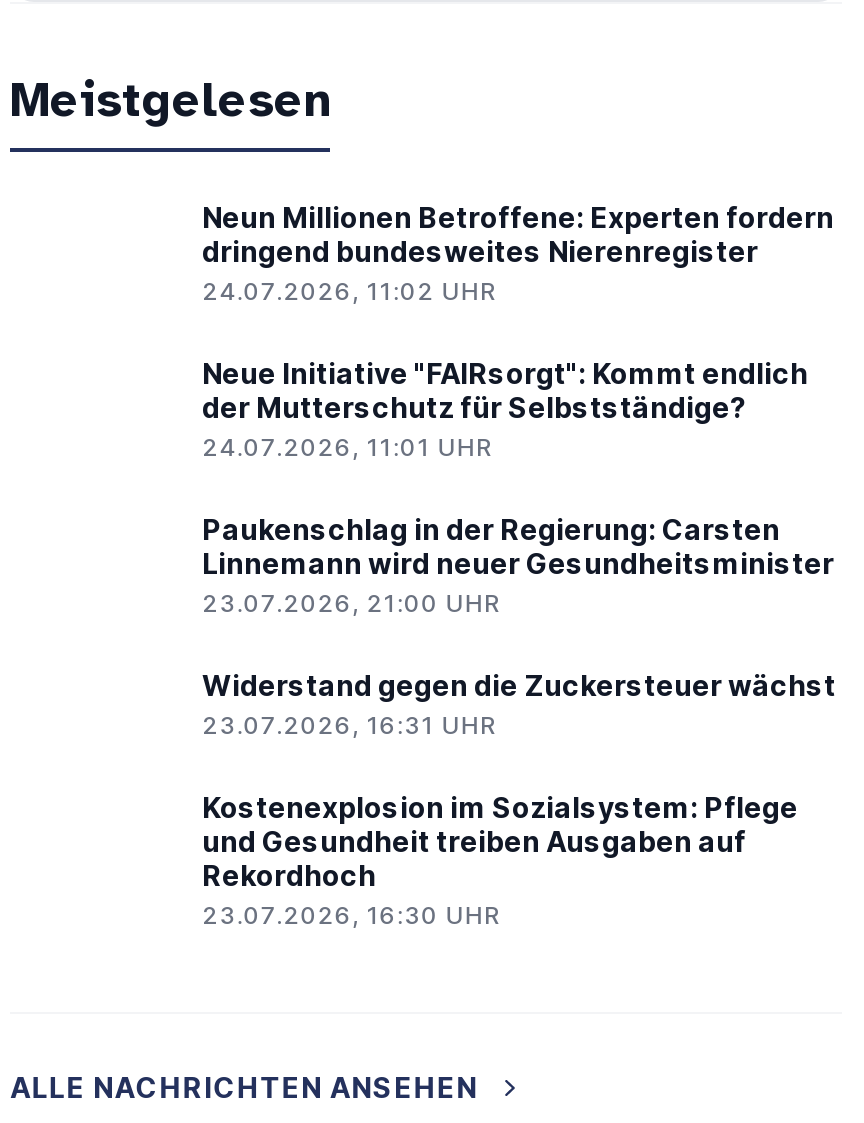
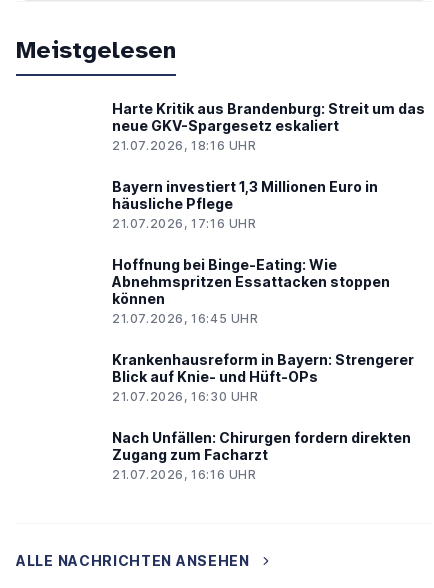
- Neun Millionen Betroffene: Experten fordern
- dringend bundesweites Nierenregister
- 24.07.2026, 11:02 UHR
+ Harte Kritik aus Brandenburg: Streit um das
+ neue GKV-Spargesetz eskaliert
+ 21.07.2026, 18:16 UHR

- Neue Initiative "FAIRsorgt": Kommt endlich
- der Mutterschutz für Selbstständige?
- 24.07.2026, 11:01 UHR
+ Bayern investiert 1,3 Millionen Euro in
+ häusliche Pflege
+ 21.07.2026, 17:16 UHR

- Paukenschlag in der Regierung: Carsten
- Linnemann wird neuer Gesundheitsminister
- 23.07.2026, 21:00 UHR
+ Hoffnung bei Binge-Eating: Wie
+ Abnehmspritzen Essattacken stoppen
+ können
+ 21.07.2026, 16:45 UHR

- Widerstand gegen die Zuckersteuer wächst
- 23.07.2026, 16:31 UHR
+ Krankenhausreform in Bayern: Strengerer
+ Blick auf Knie- und Hüft-OPs
+ 21.07.2026, 16:30 UHR

- Kostenexplosion im Sozialsystem: Pflege
- und Gesundheit treiben Ausgaben auf
- Rekordhoch
- 23.07.2026, 16:30 UHR
+ Nach Unfällen: Chirurgen fordern direkten
+ Zugang zum Facharzt
+ 21.07.2026, 16:16 UHR
